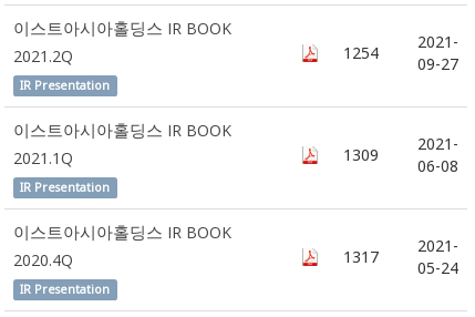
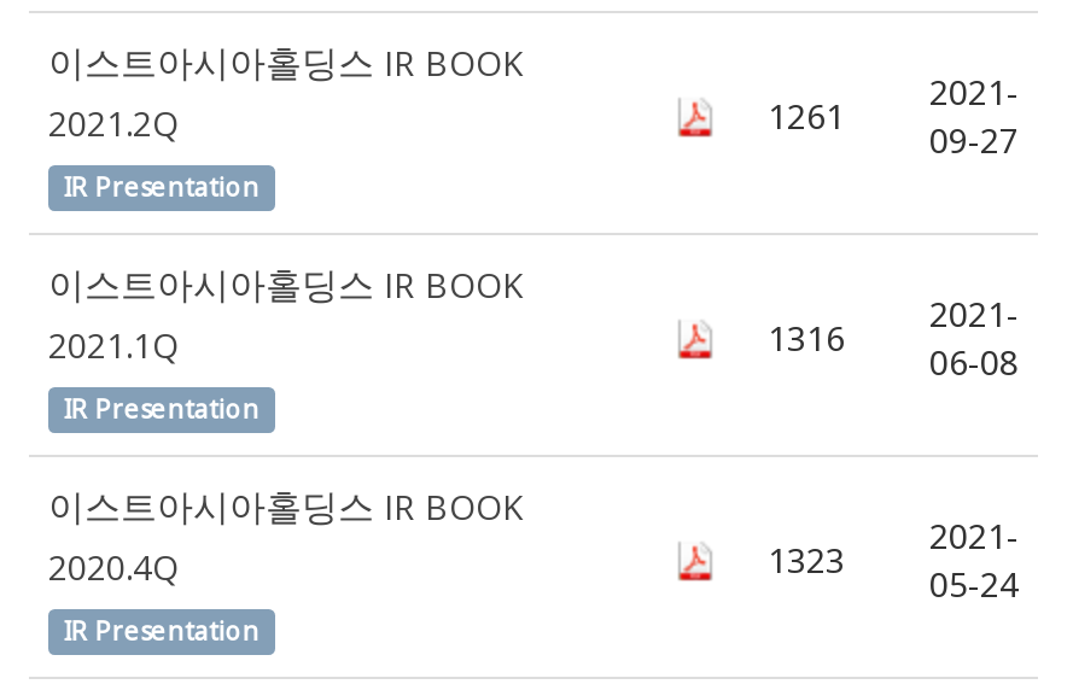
- 1254
+ 1261

- 1309
+ 1316

- 1317
+ 1323
